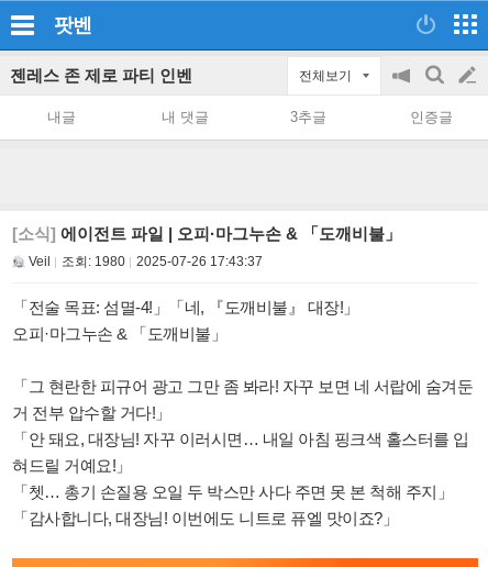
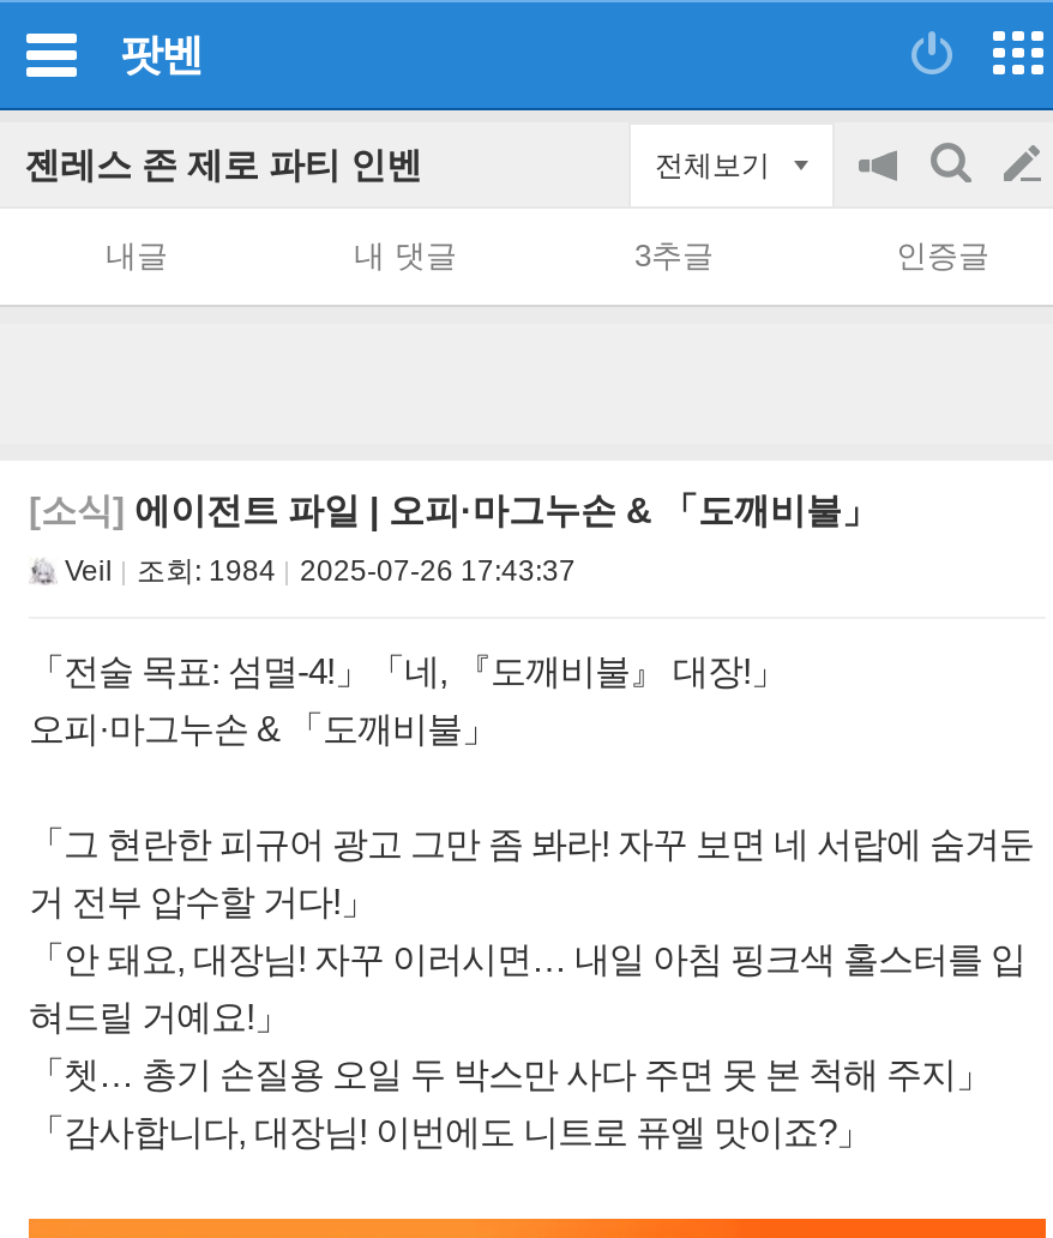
- Veil 조회: 1980 2025-07-26 17:43:37
+ Veil 조회: 1984 2025-07-26 17:43:37
